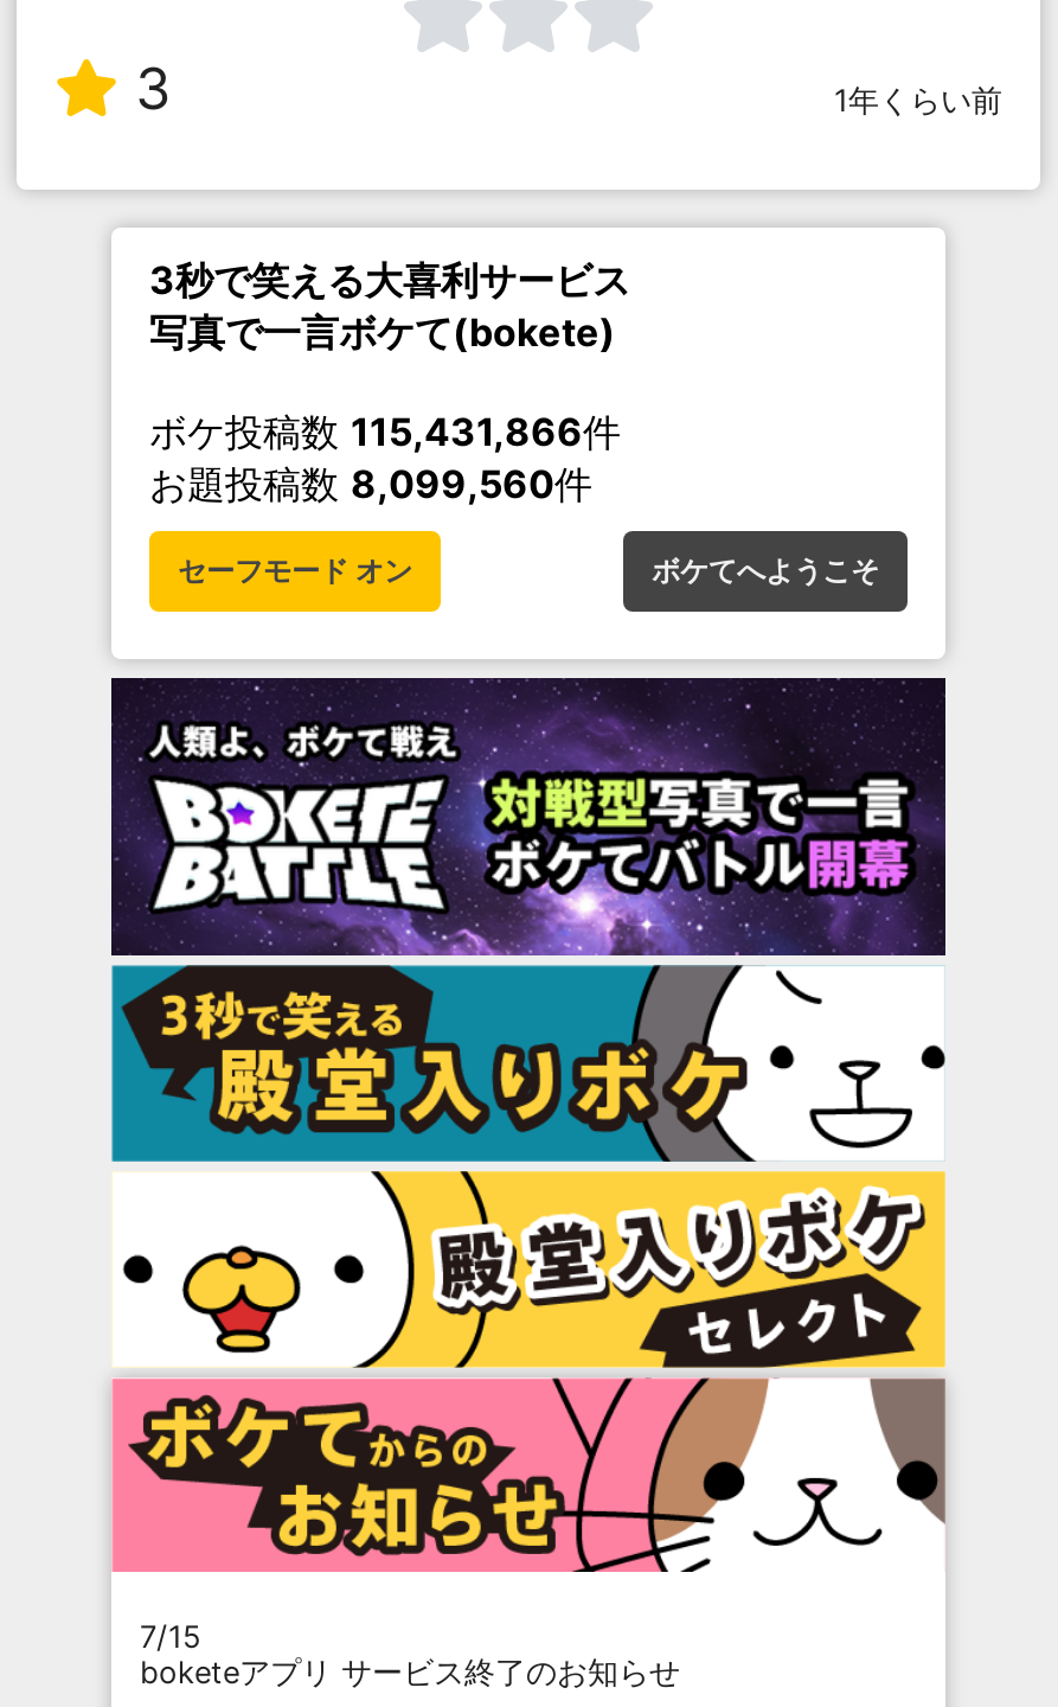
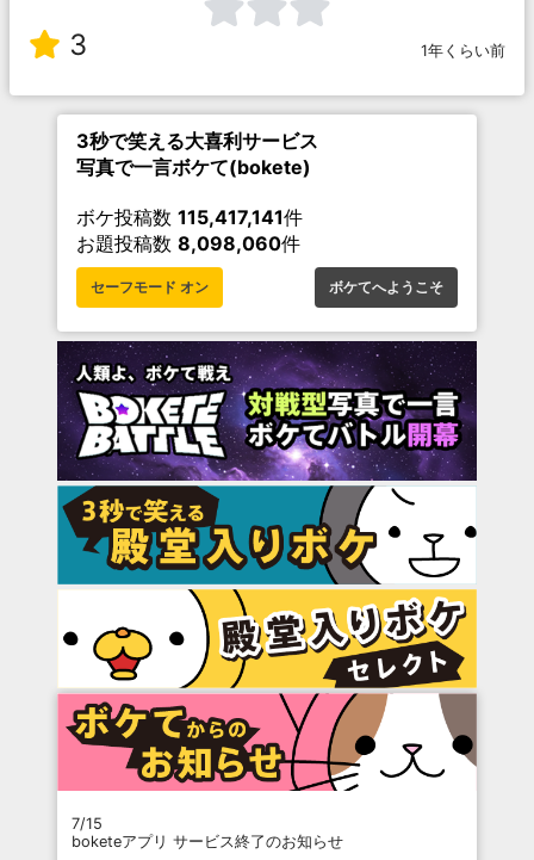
- ボケ投稿数115,431,866件
+ ボケ投稿数115,417,141件

- お題投稿数8,099,560件
+ お題投稿数8,098,060件
